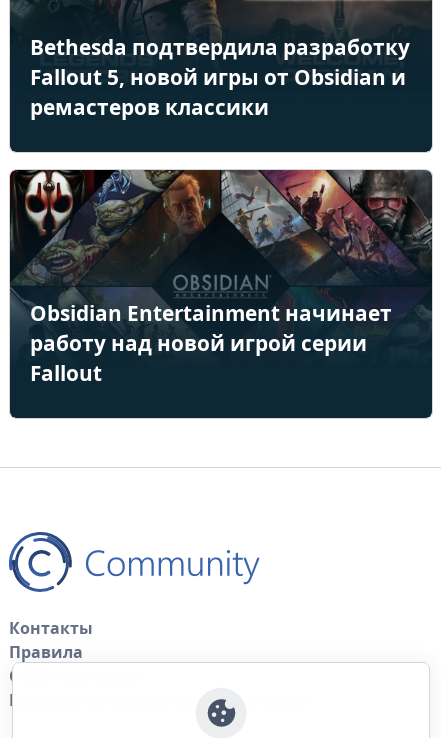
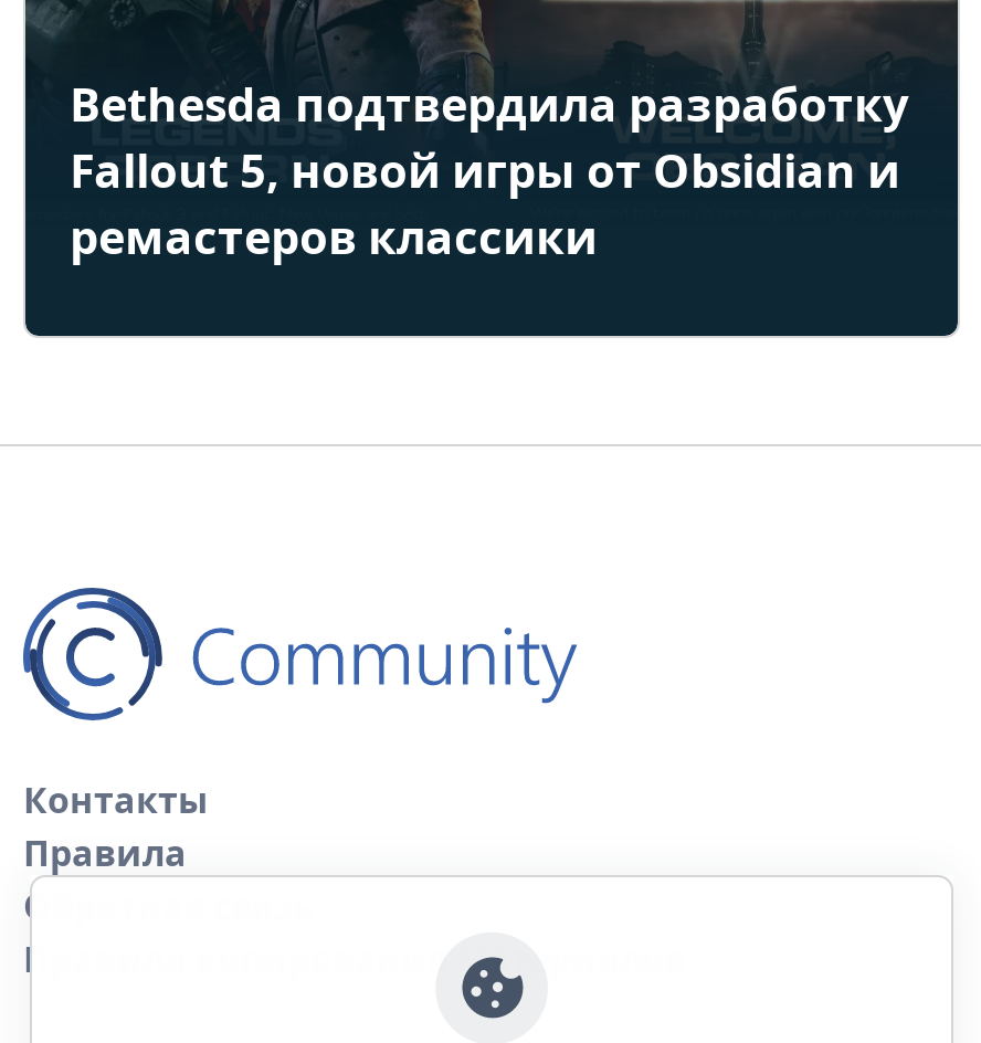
- [image]
- Obsidian Entertainment начинает
- работу над новой игрой серии
- Fallout
